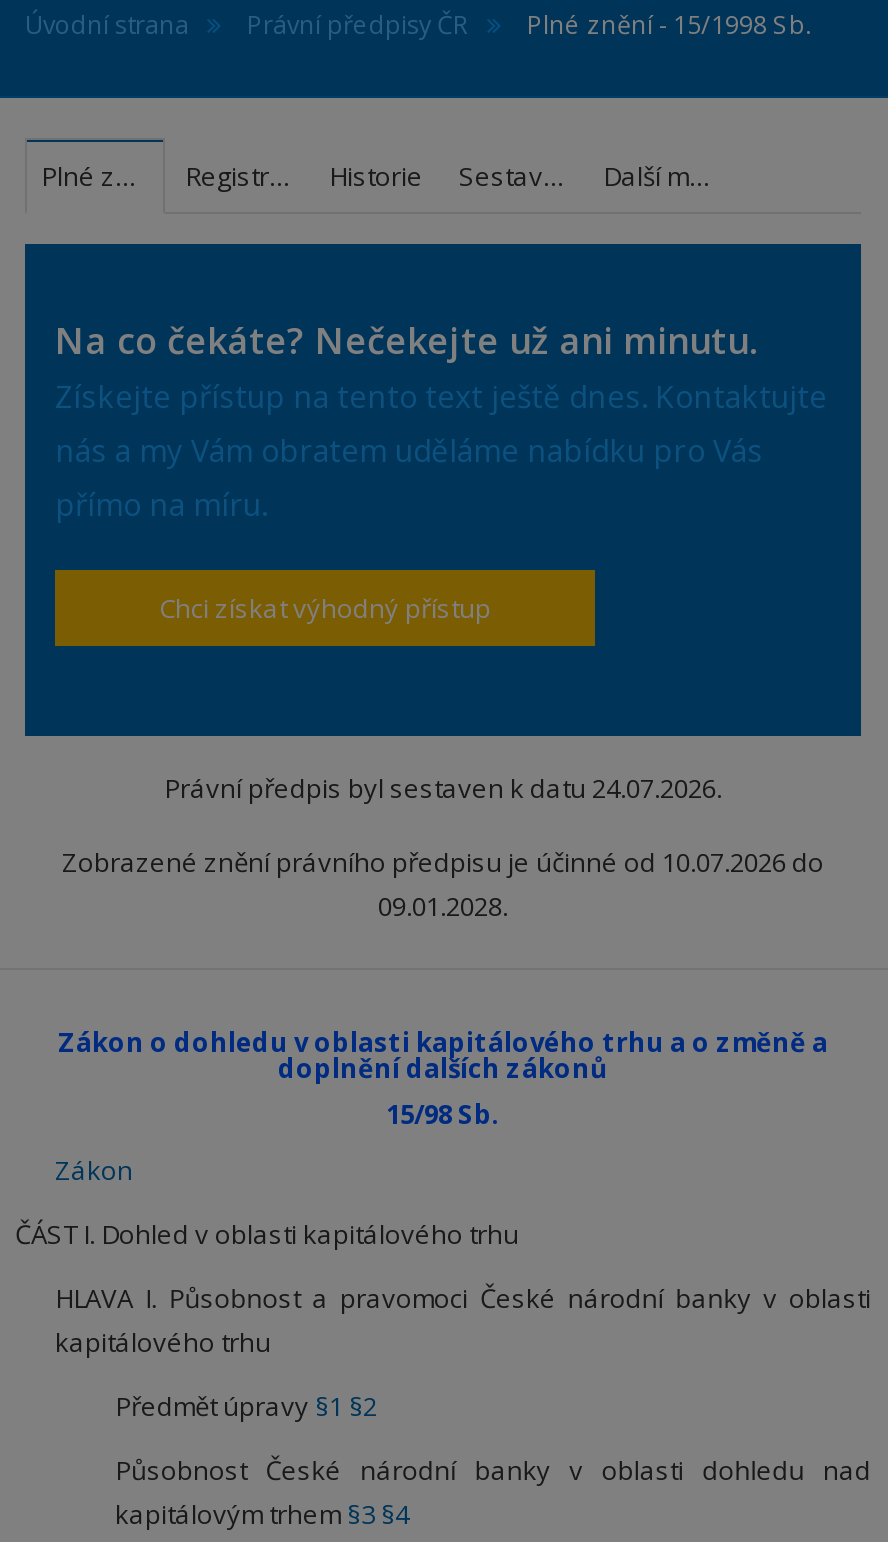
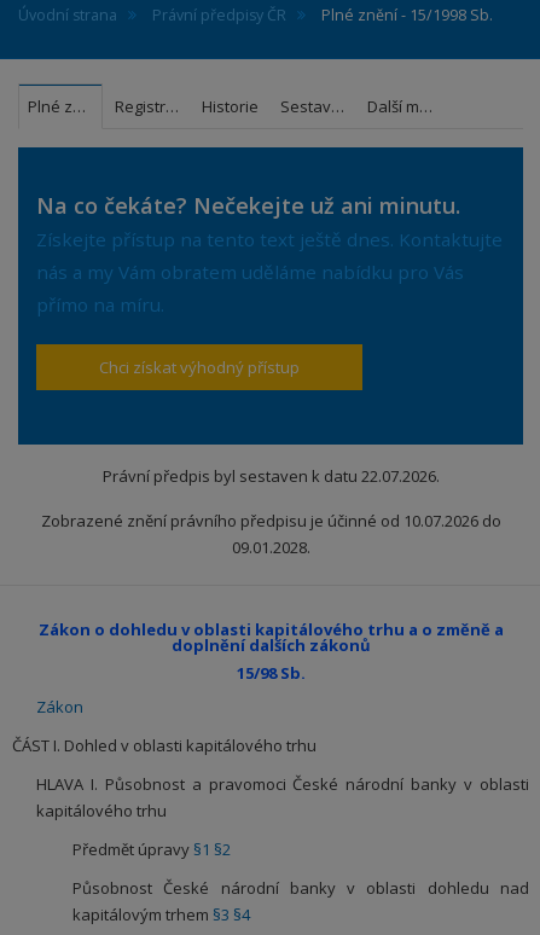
- Právní předpis byl sestaven k datu 24.07.2026.
+ Právní předpis byl sestaven k datu 22.07.2026.
